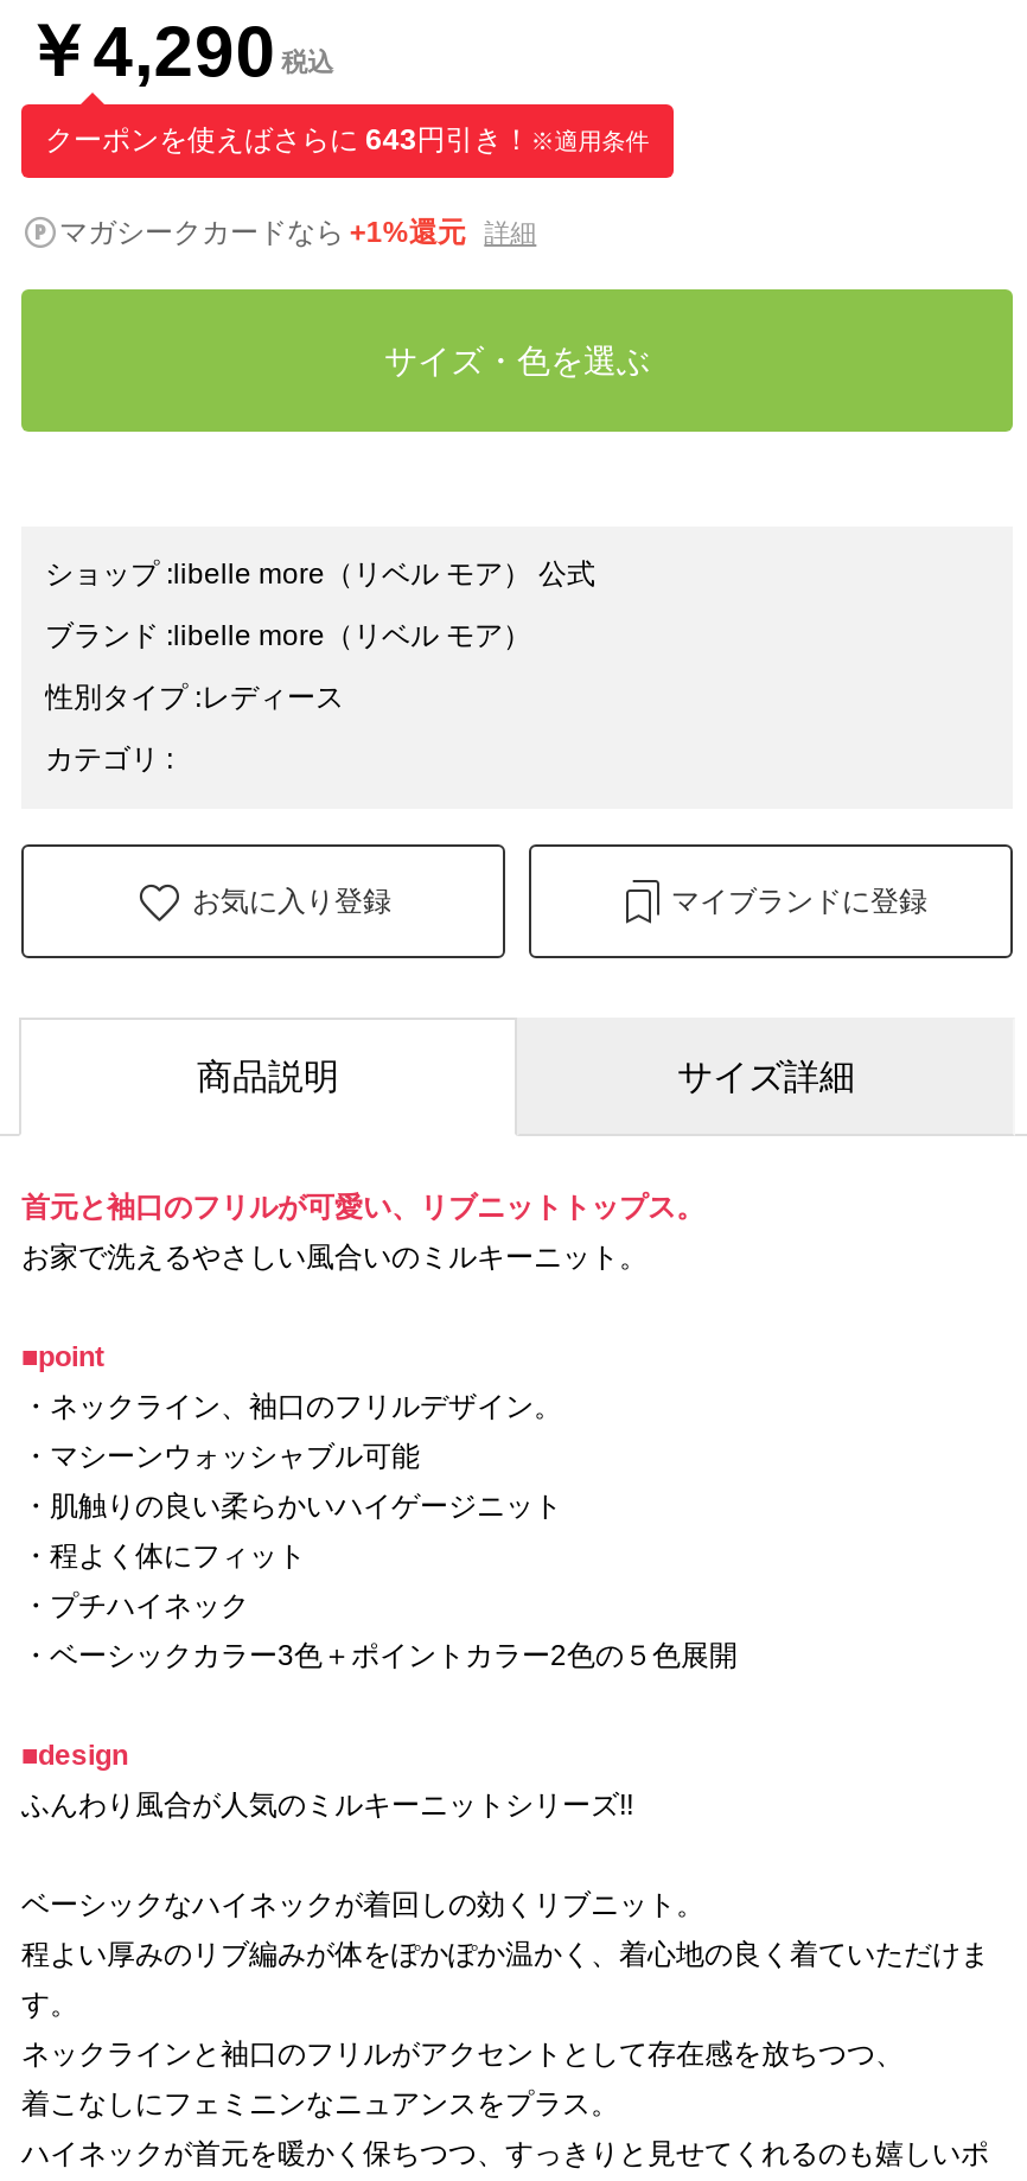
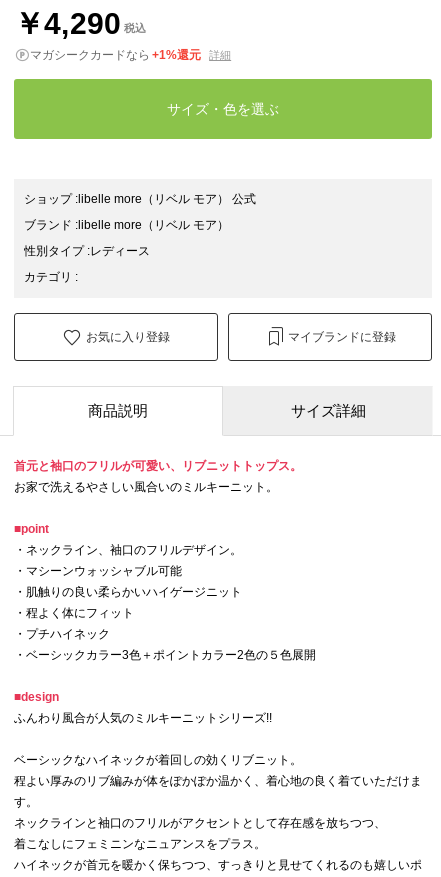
- クーポンを使えばさらに643円引き！※適用条件
